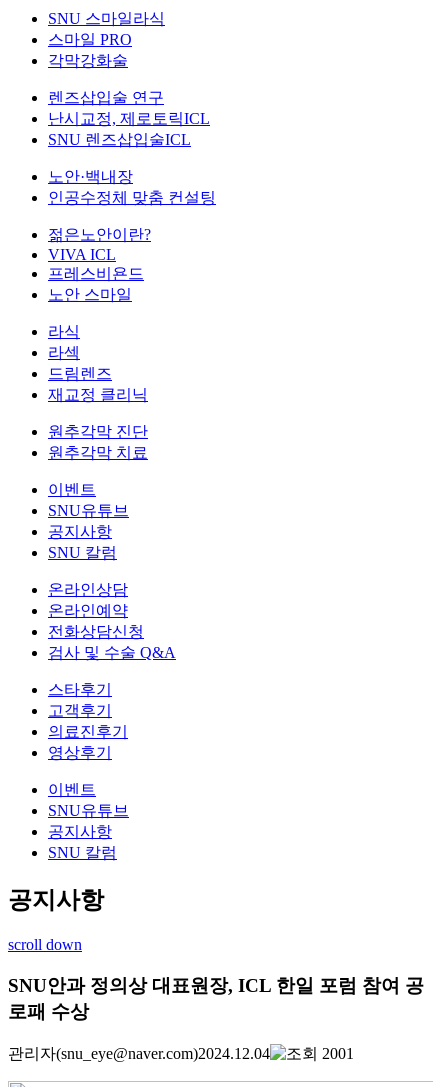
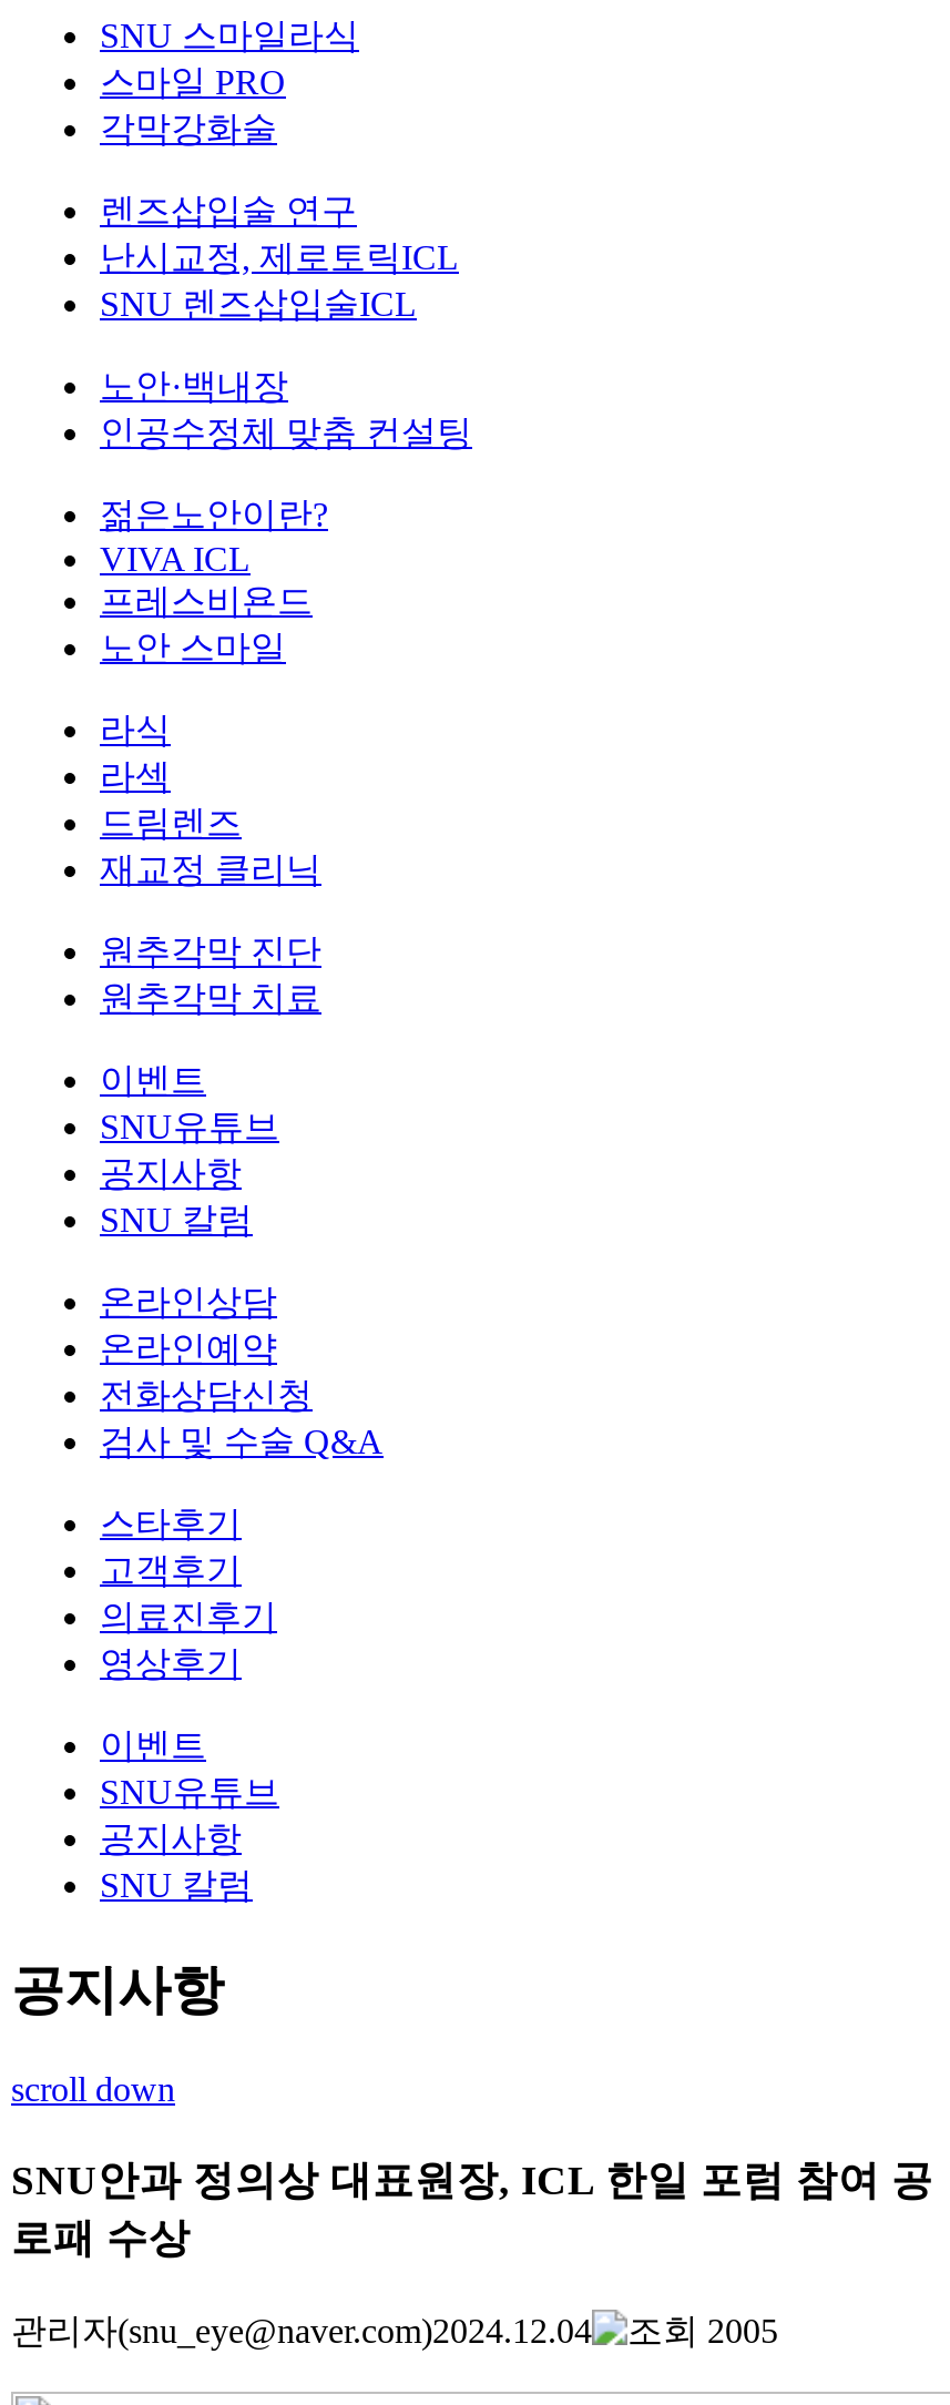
- 2001
+ 2005
